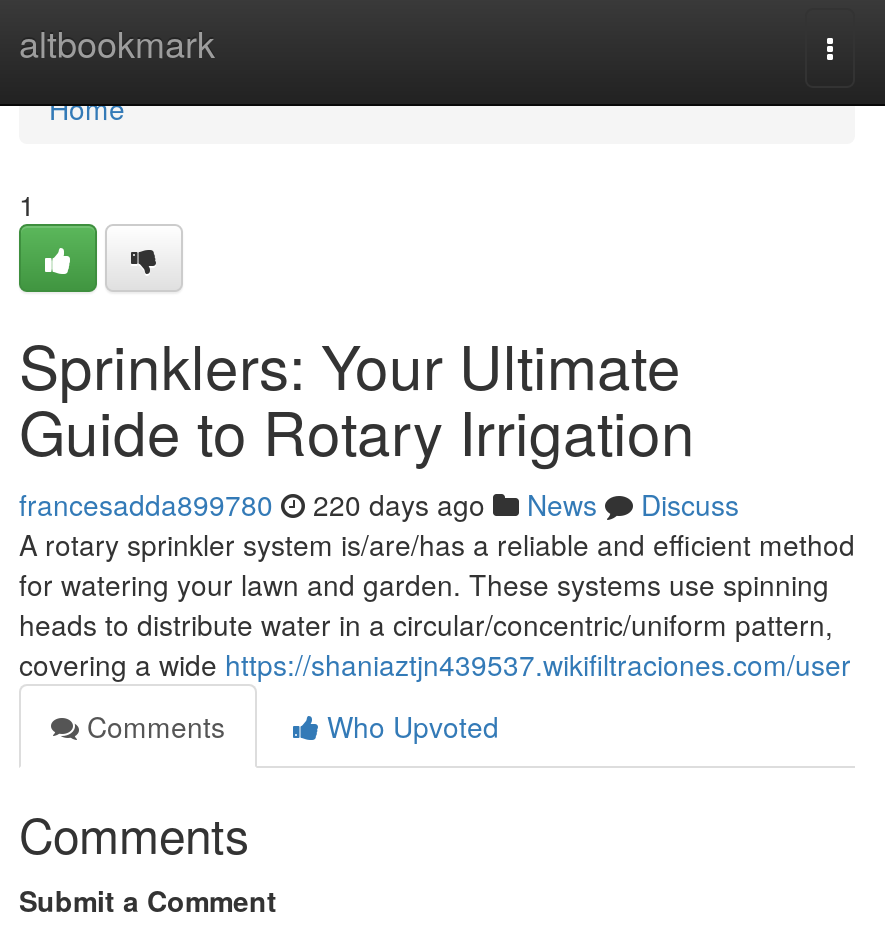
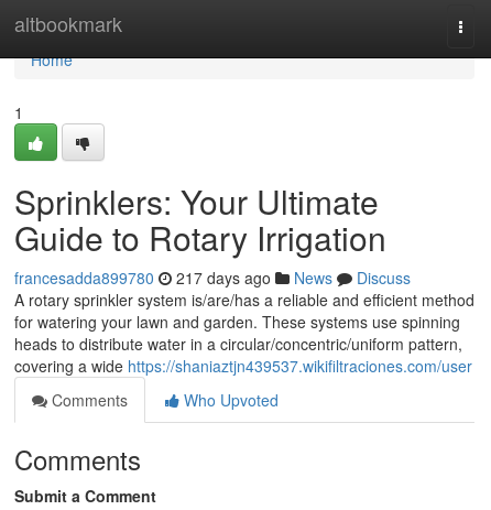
- francesadda899780 220 days ago News Discuss
+ francesadda899780 217 days ago News Discuss
